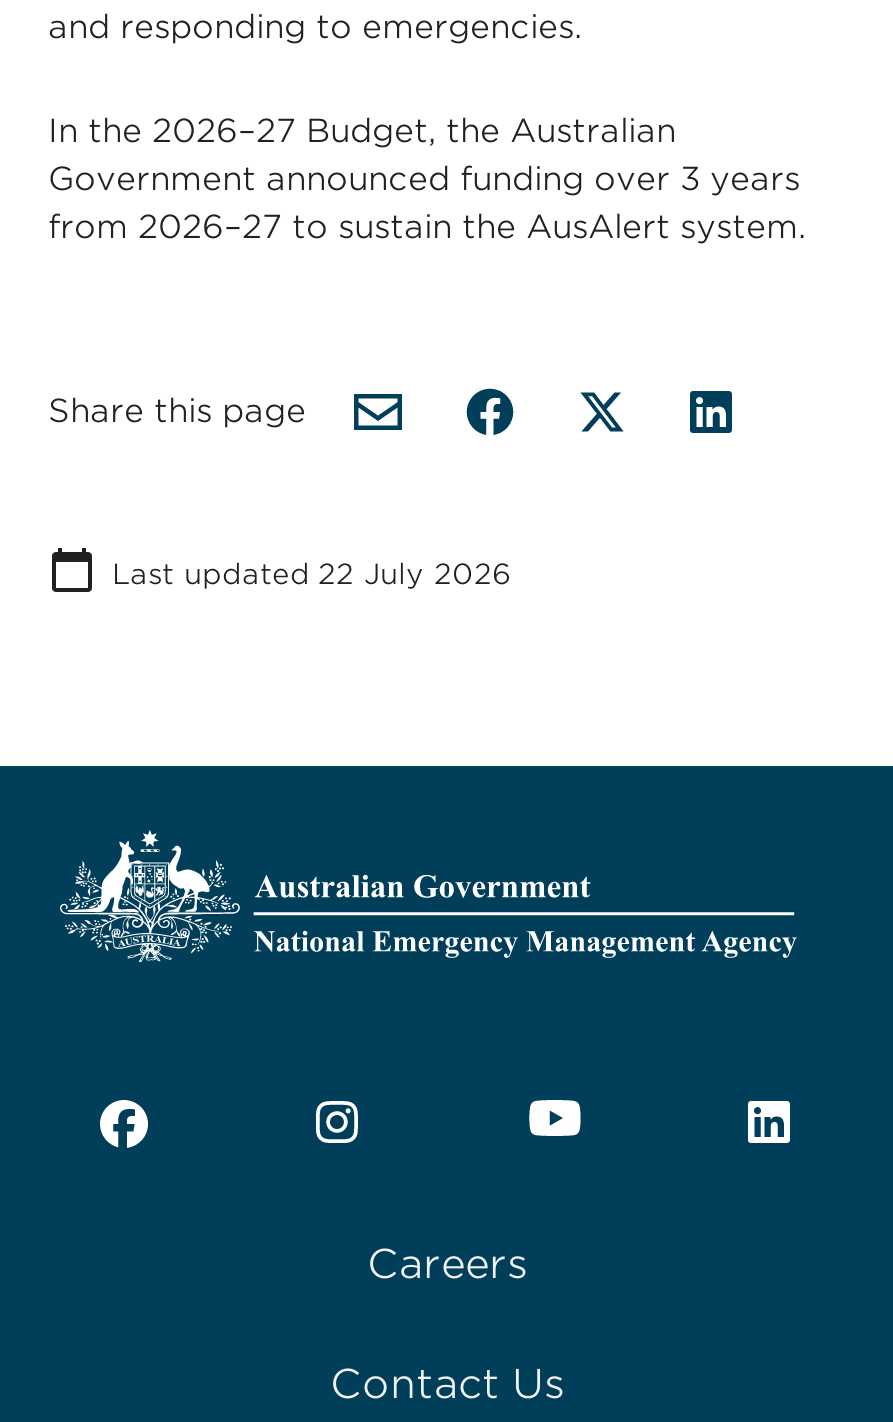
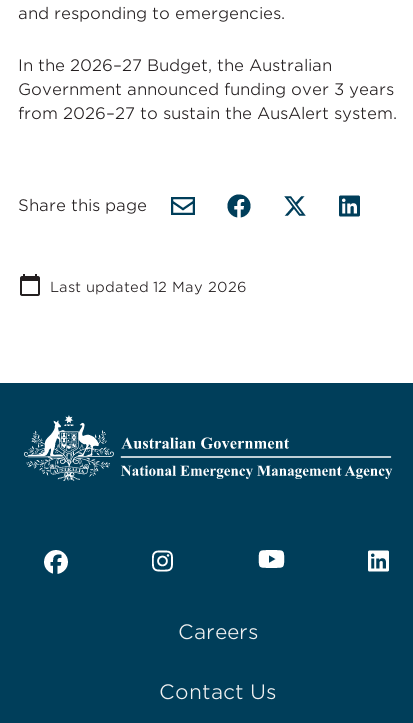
- Last updated 22 July 2026
+ Last updated 12 May 2026
